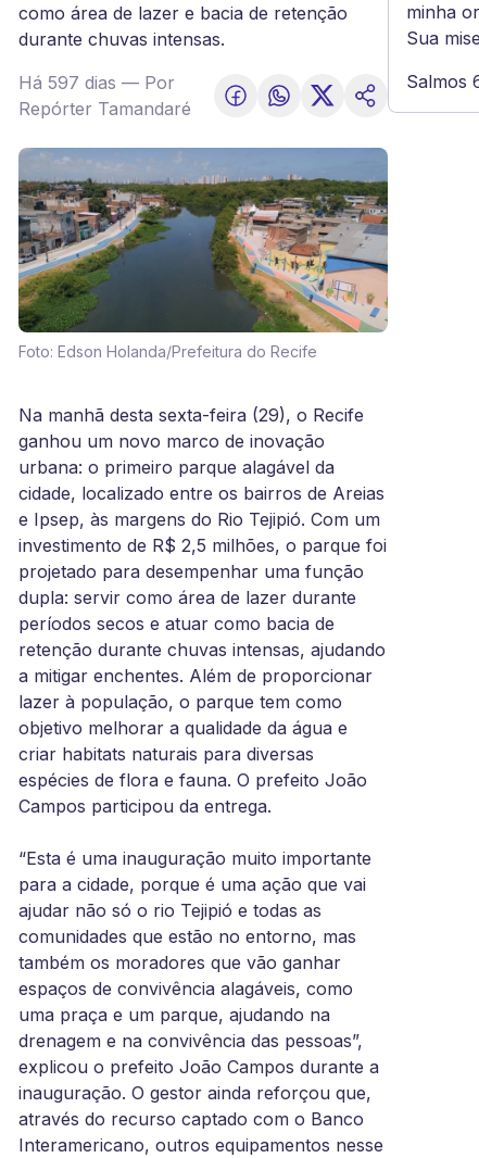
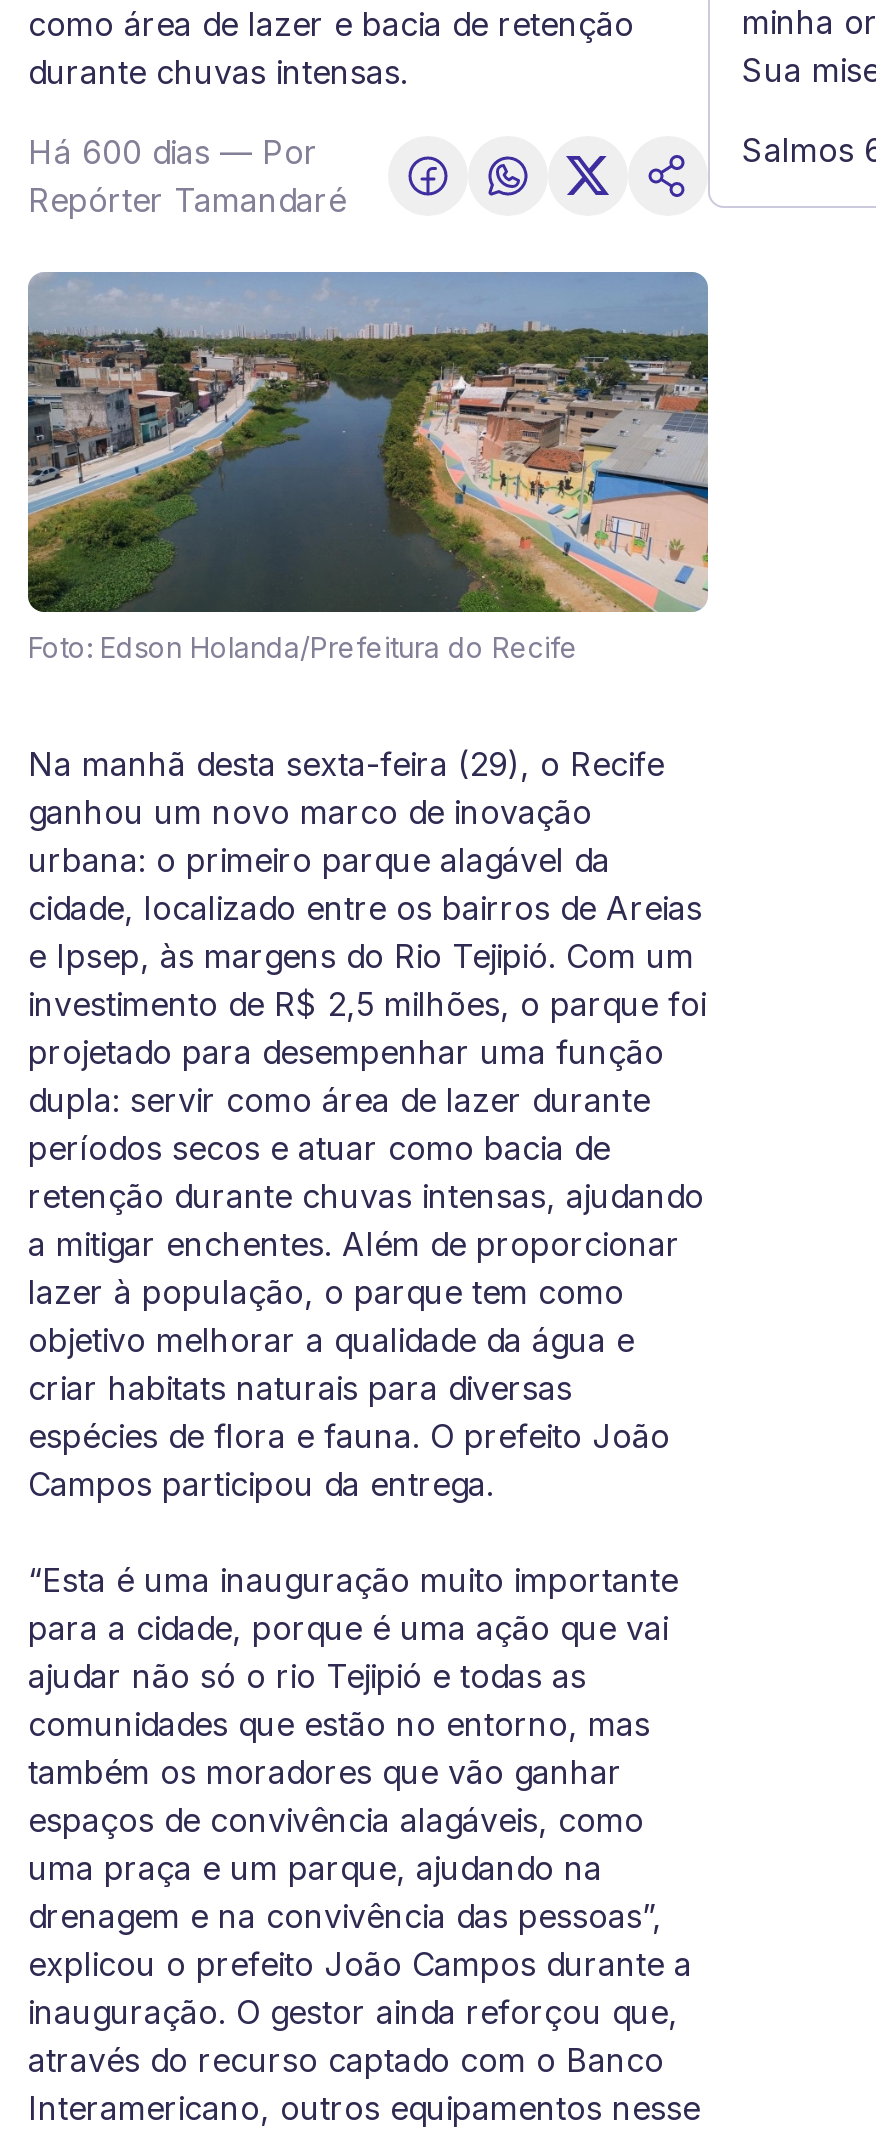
- Há 597 dias — Por
+ Há 600 dias — Por
